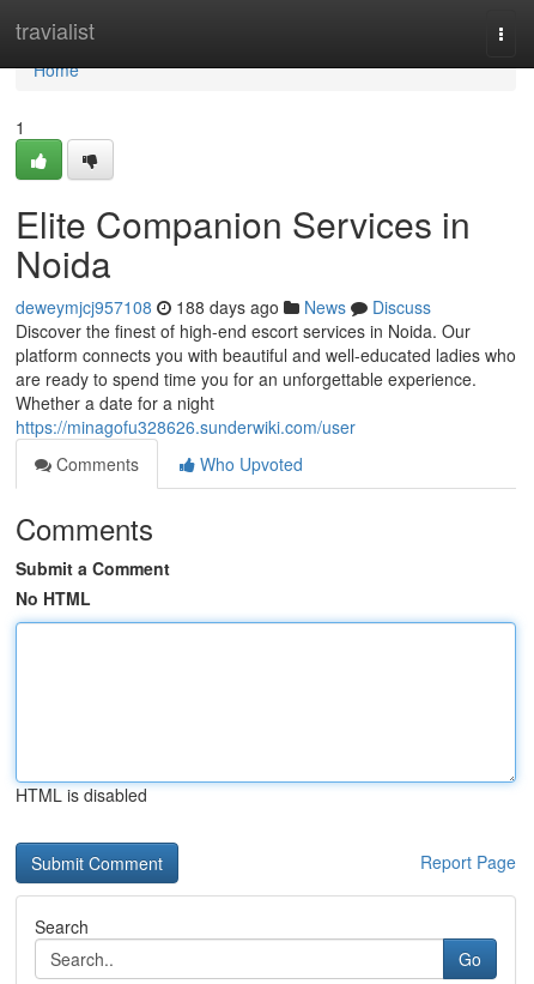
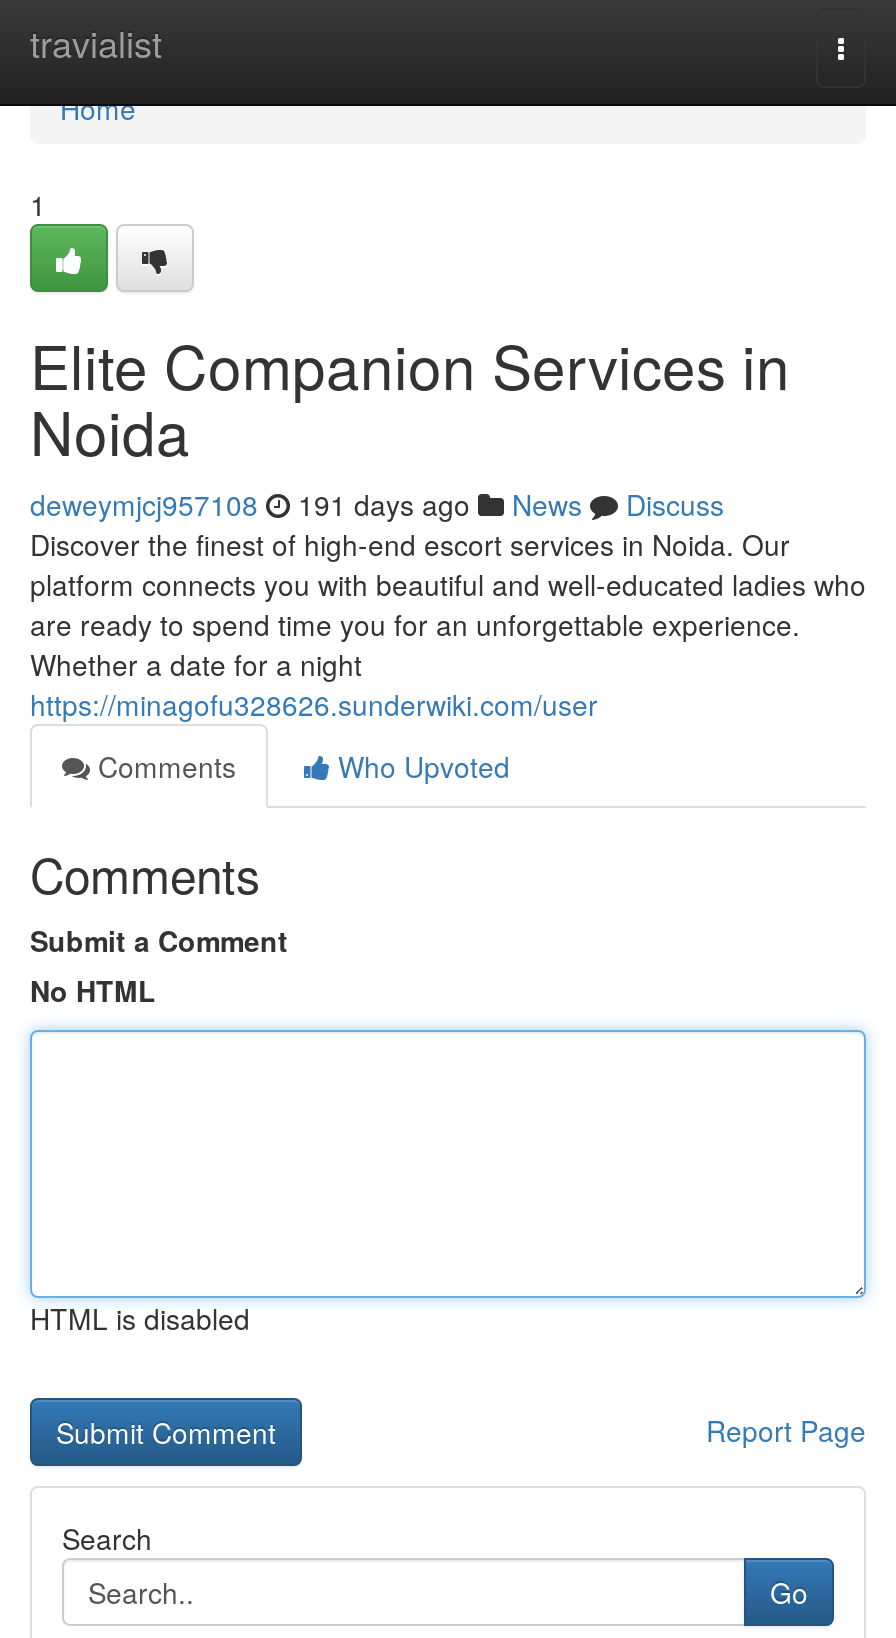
- deweymjcj957108 188 days ago News Discuss
+ deweymjcj957108 191 days ago News Discuss
